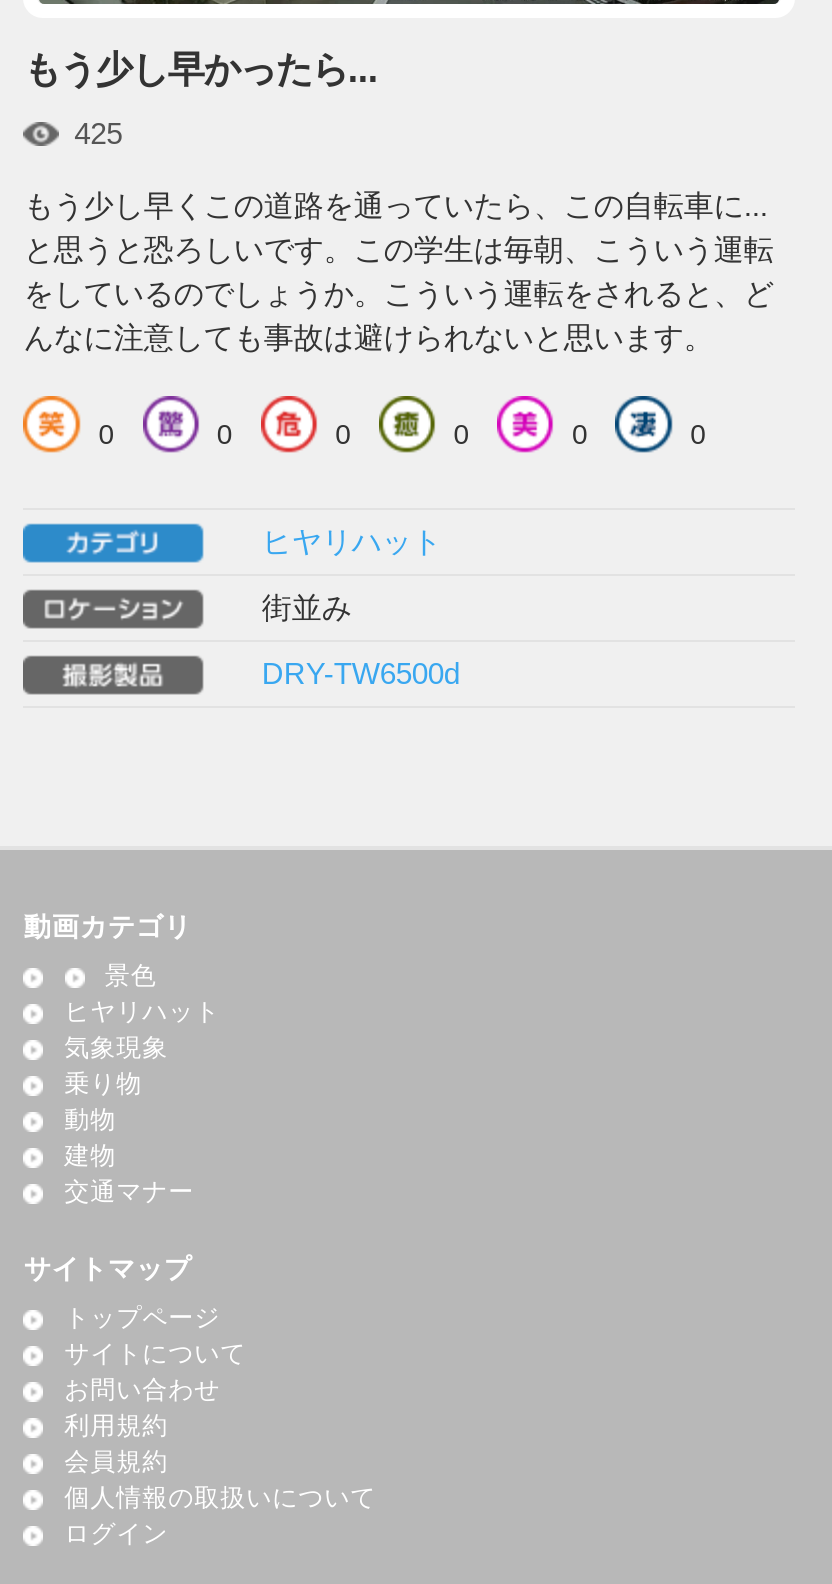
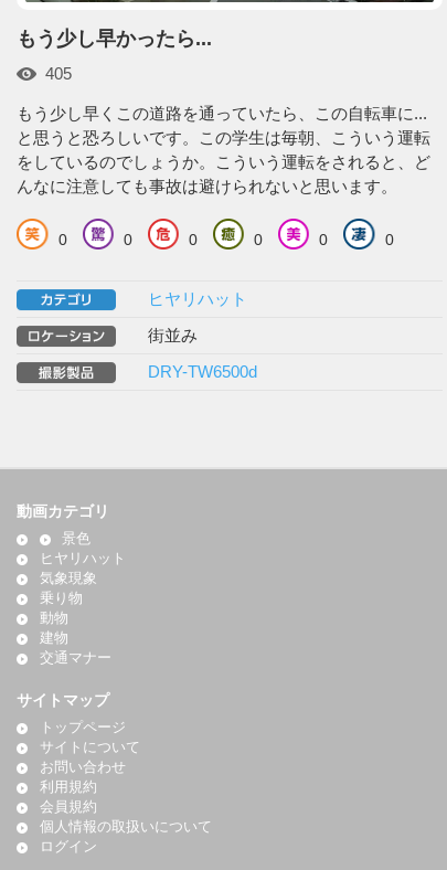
- 425
+ 405
